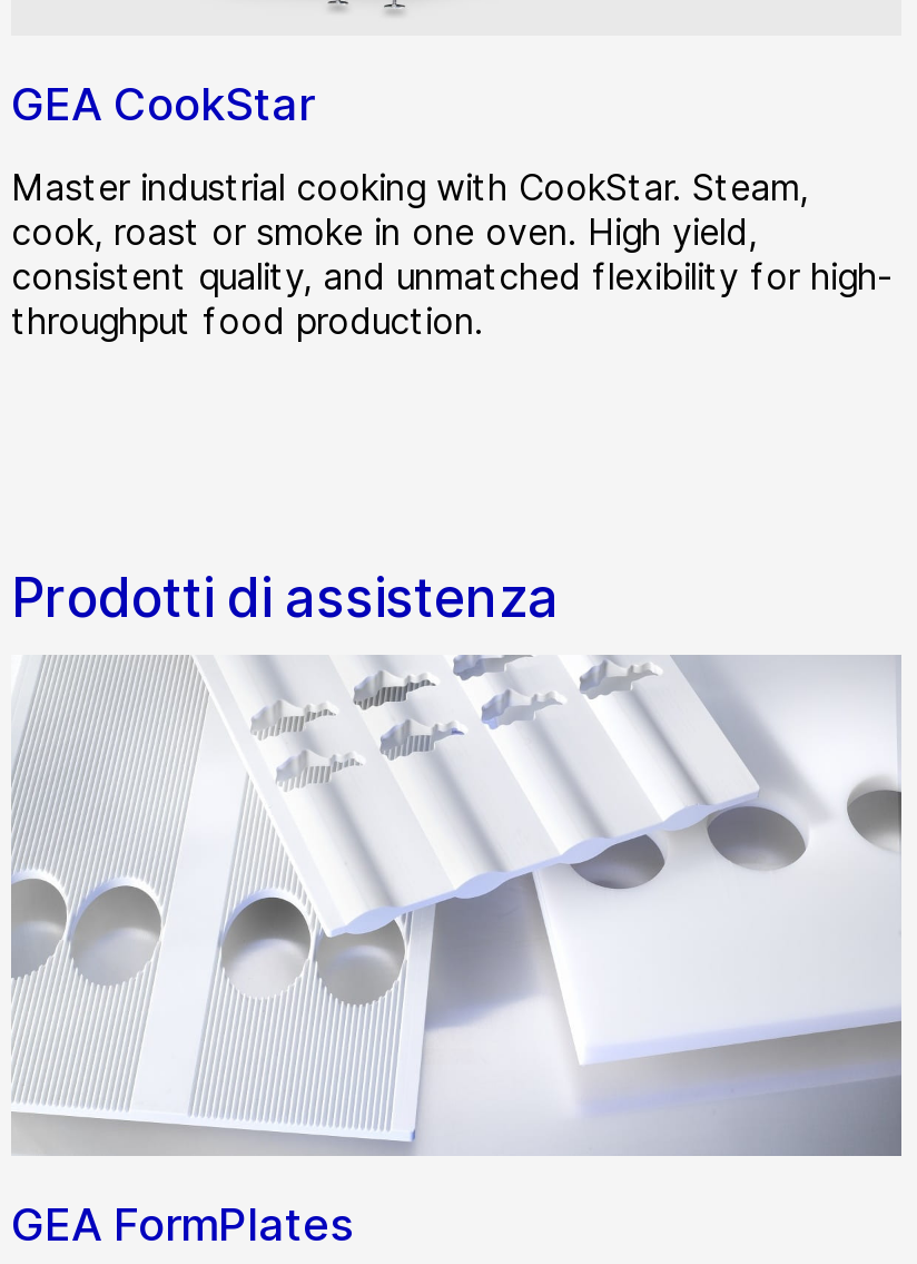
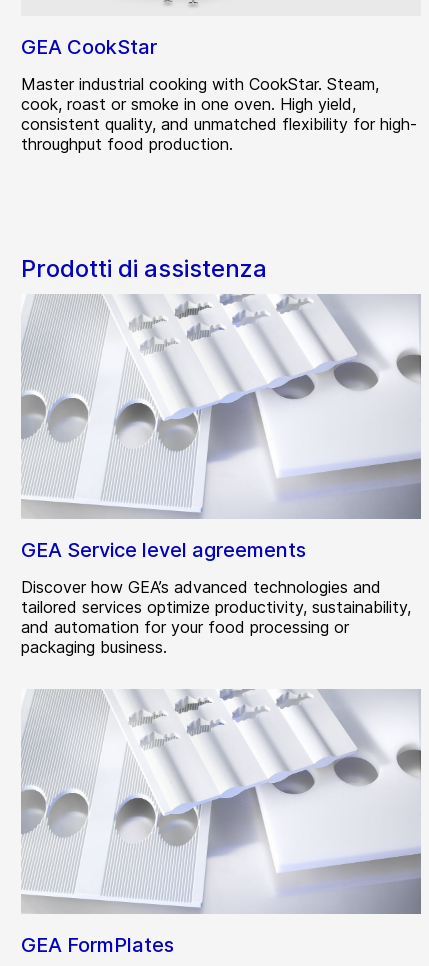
+ GEA Service level agreements
+ Discover how GEA’s advanced technologies and
+ tailored services optimize productivity, sustainability,
+ and automation for your food processing or
+ packaging business.
